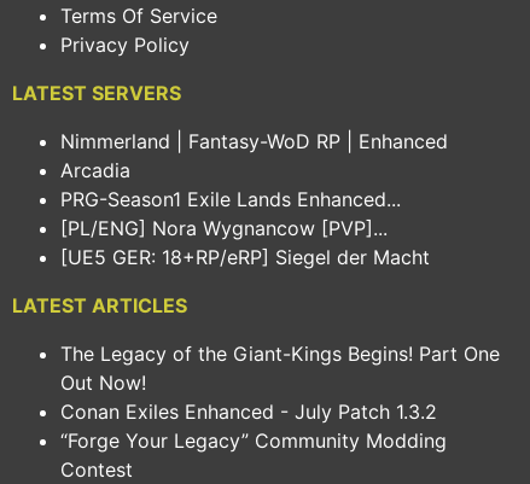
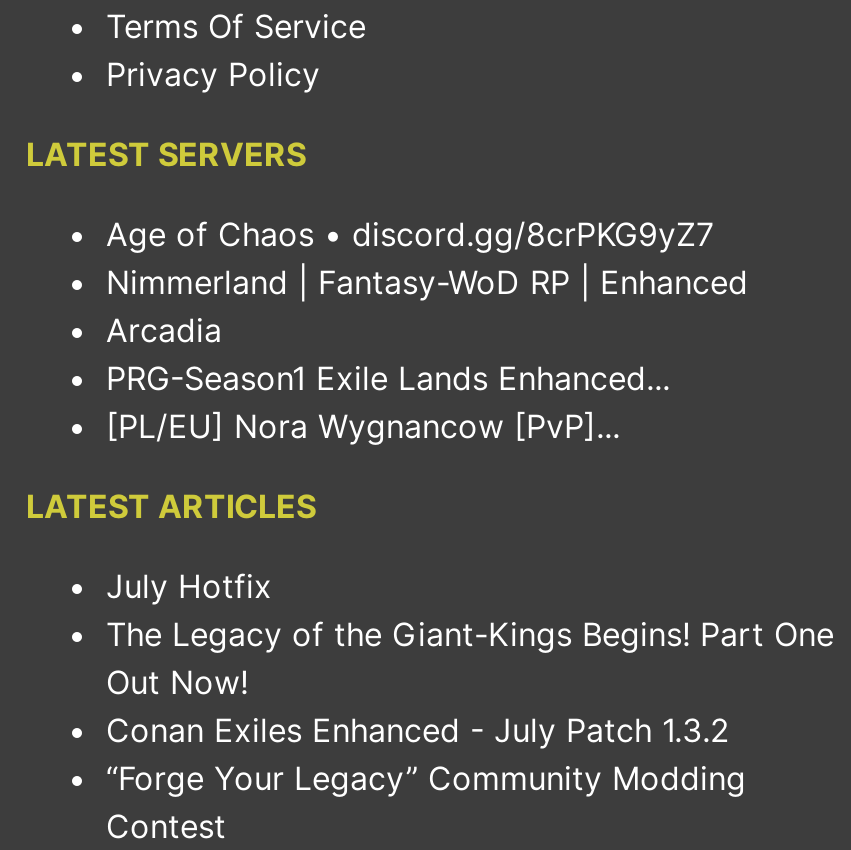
+ Age of Chaos • discord.gg/8crPKG9yZ7

- [PL/ENG] Nora Wygnancow [PVP]...
- [UE5 GER: 18+RP/eRP] Siegel der Macht
+ [PL/EU] Nora Wygnancow [PvP]...

+ July Hotfix
